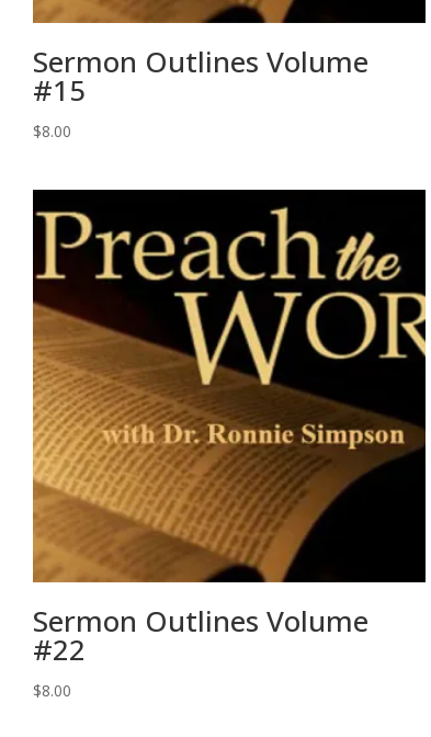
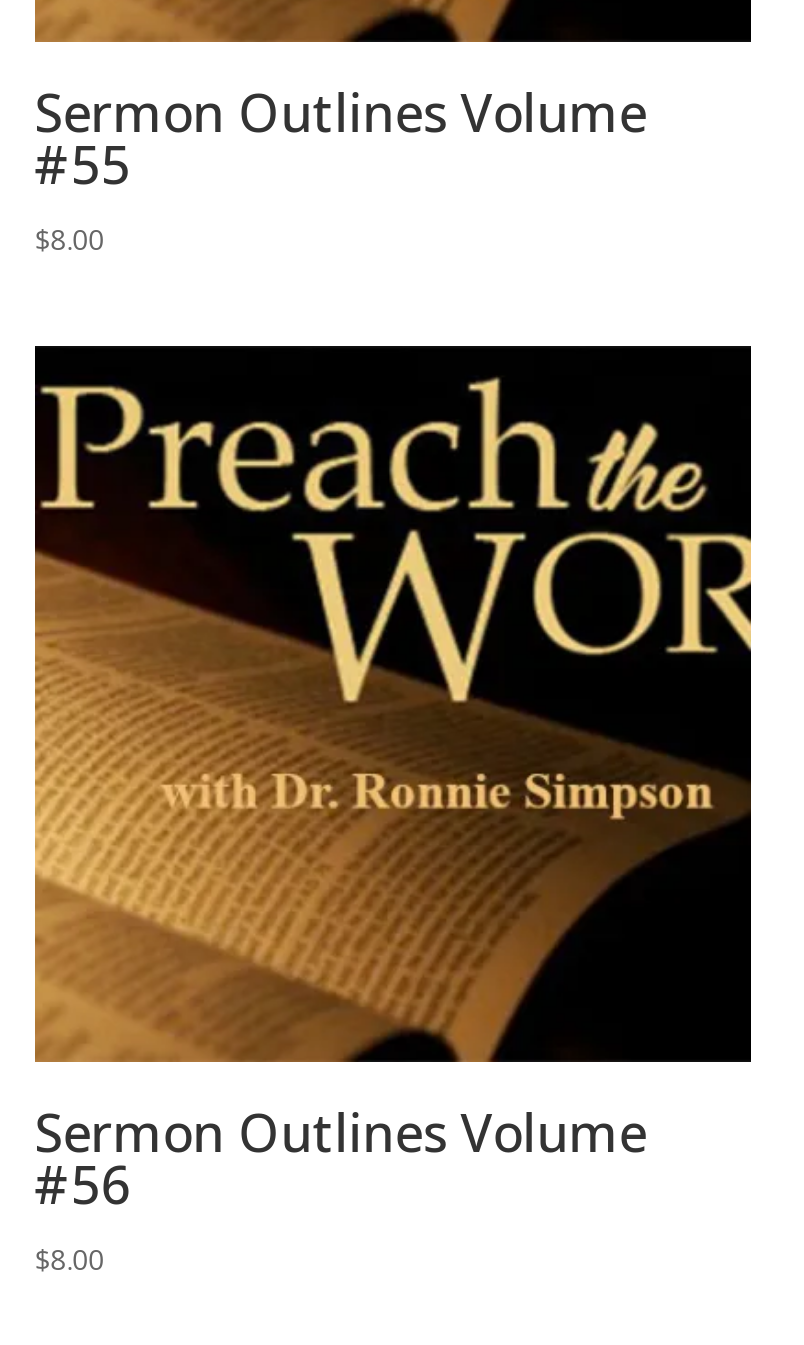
- #15
+ #55

- #22
+ #56
